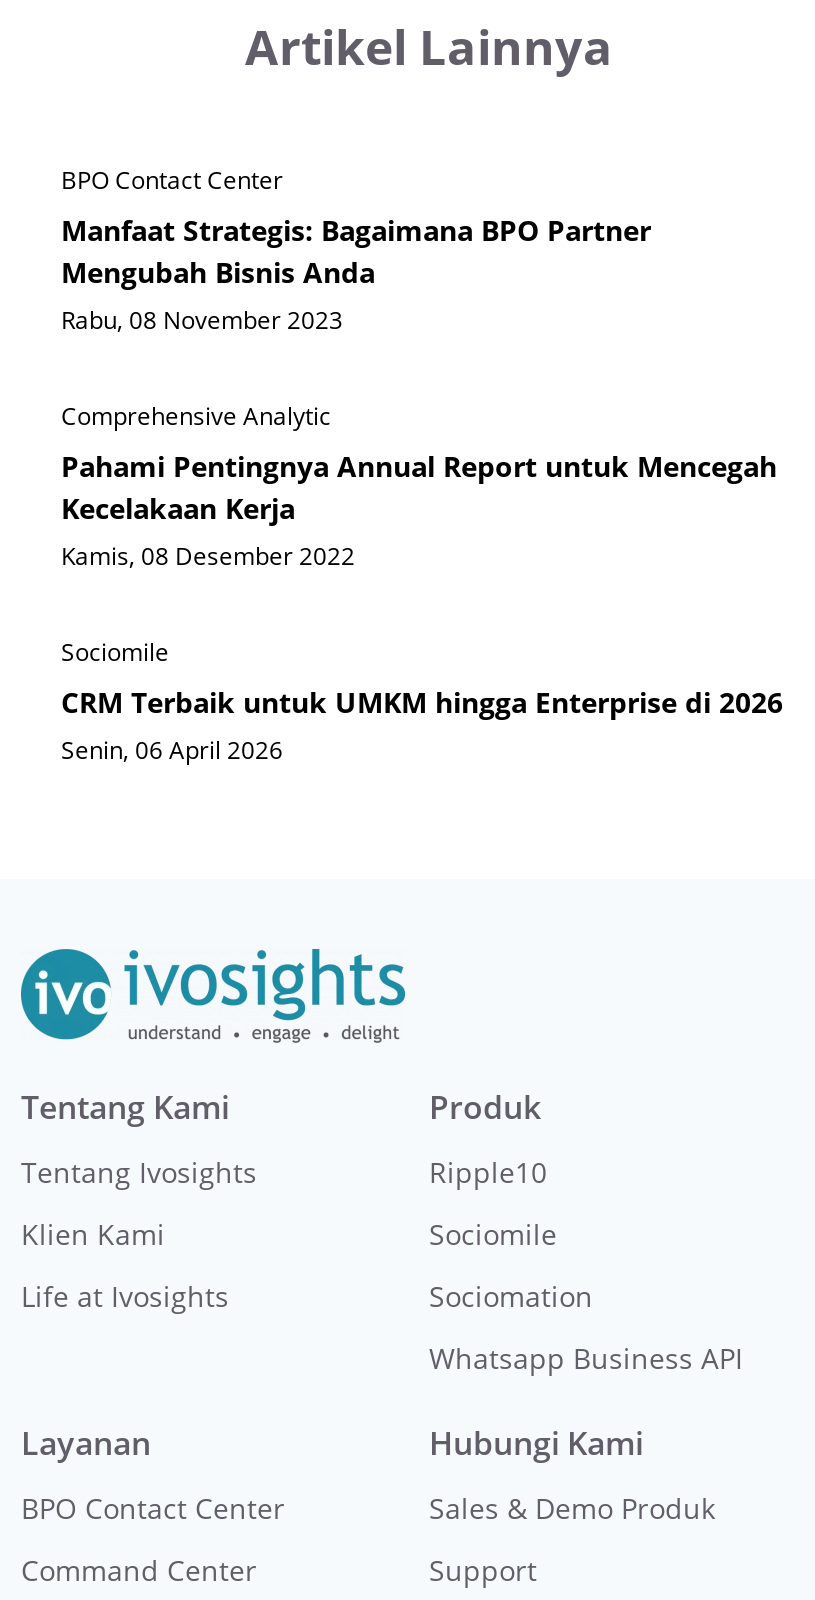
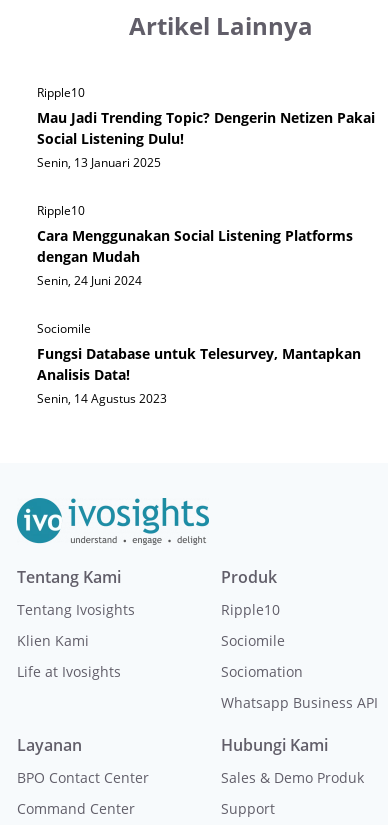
- BPO Contact Center
- Manfaat Strategis: Bagaimana BPO Partner
- Mengubah Bisnis Anda
- Rabu, 08 November 2023
+ Ripple10
+ Mau Jadi Trending Topic? Dengerin Netizen Pakai
+ Social Listening Dulu!
+ Senin, 13 Januari 2025

- Comprehensive Analytic
- Pahami Pentingnya Annual Report untuk Mencegah
- Kecelakaan Kerja
- Kamis, 08 Desember 2022
+ Ripple10
+ Cara Menggunakan Social Listening Platforms
+ dengan Mudah
+ Senin, 24 Juni 2024

- CRM Terbaik untuk UMKM hingga Enterprise di 2026
- Senin, 06 April 2026
+ Fungsi Database untuk Telesurvey, Mantapkan
+ Analisis Data!
+ Senin, 14 Agustus 2023
